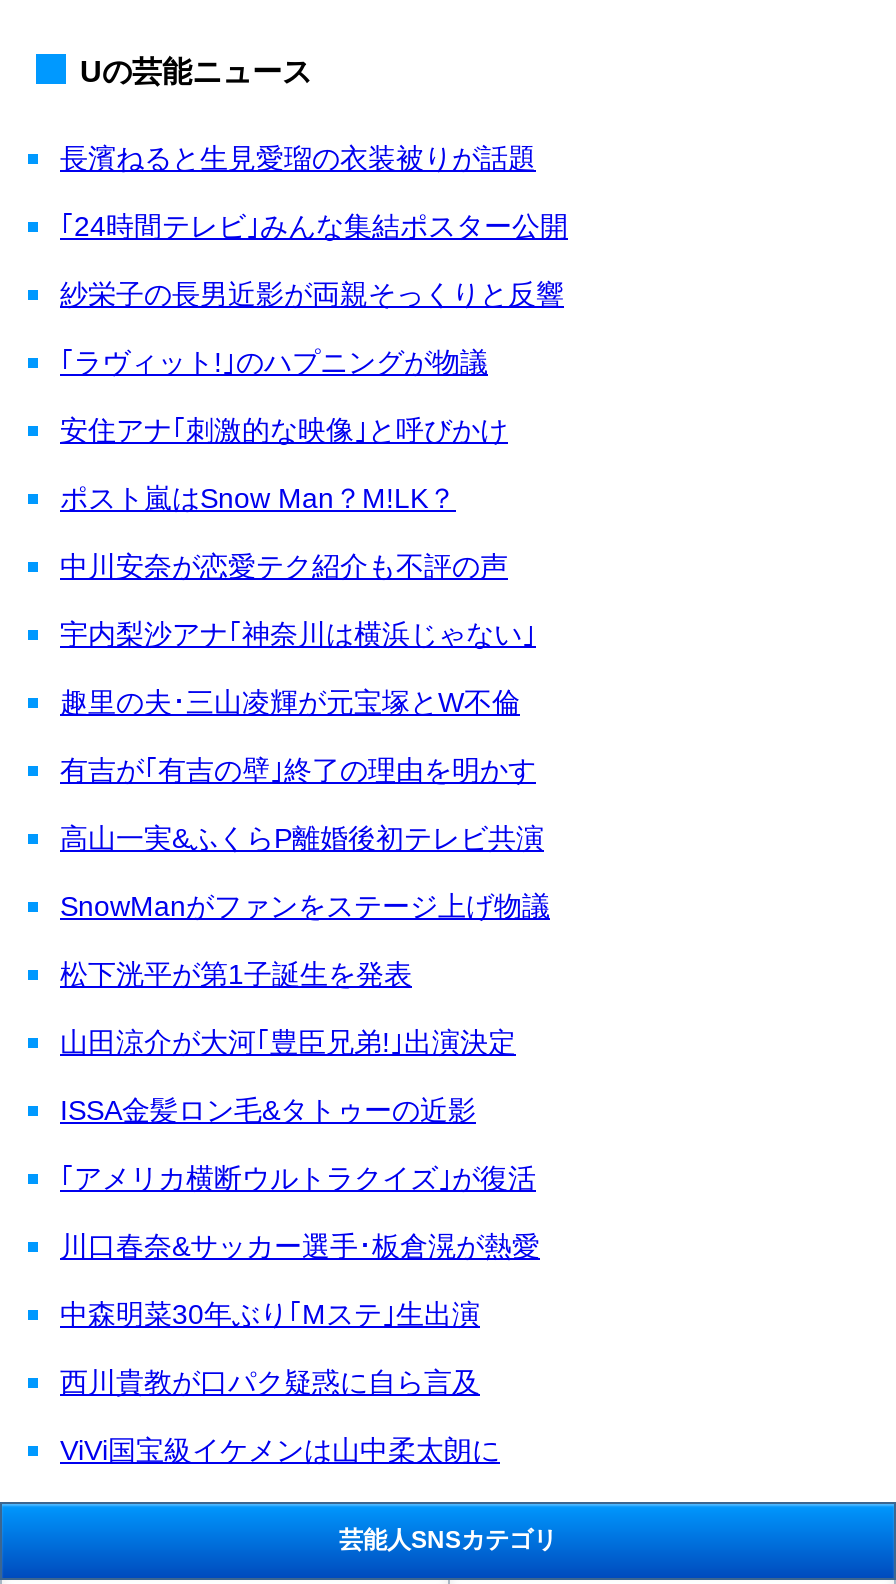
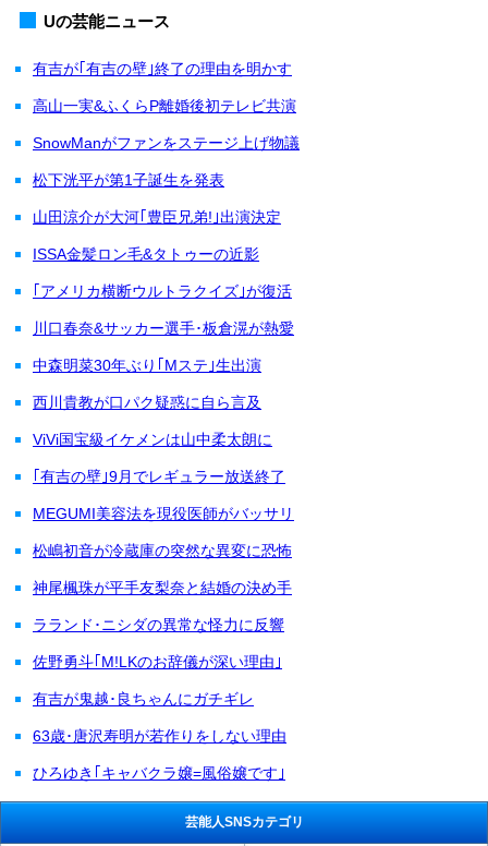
- 長濱ねると生見愛瑠の衣装被りが話題
- ｢24時間テレビ｣みんな集結ポスター公開
- 紗栄子の長男近影が両親そっくりと反響
- ｢ラヴィット!｣のハプニングが物議
- 安住アナ｢刺激的な映像｣と呼びかけ
- ポスト嵐はSnow Man？M!LK？
- 中川安奈が恋愛テク紹介も不評の声
- 宇内梨沙アナ｢神奈川は横浜じゃない｣
- 趣里の夫･三山凌輝が元宝塚とW不倫

moved up: 有吉が｢有吉の壁｣終了の理由を明かす | 高山一実&ふくらP離婚後初テレビ共演 | SnowManがファンをステージ上げ物議 | ... | 中森明菜30年ぶり｢Mステ｣生出演 | 西川貴教が口パク疑惑に自ら言及

+ ｢有吉の壁｣9月でレギュラー放送終了
+ MEGUMI美容法を現役医師がバッサリ
+ 松嶋初音が冷蔵庫の突然な異変に恐怖
+ 神尾楓珠が平手友梨奈と結婚の決め手
+ ラランド･ニシダの異常な怪力に反響
+ 佐野勇斗｢M!LKのお辞儀が深い理由｣
+ 有吉が鬼越･良ちゃんにガチギレ
+ 63歳･唐沢寿明が若作りをしない理由
+ ひろゆき｢キャバクラ嬢=風俗嬢です｣
